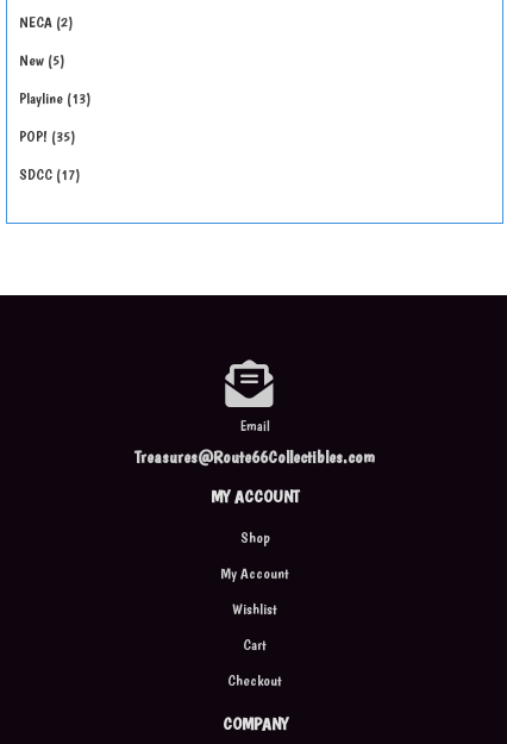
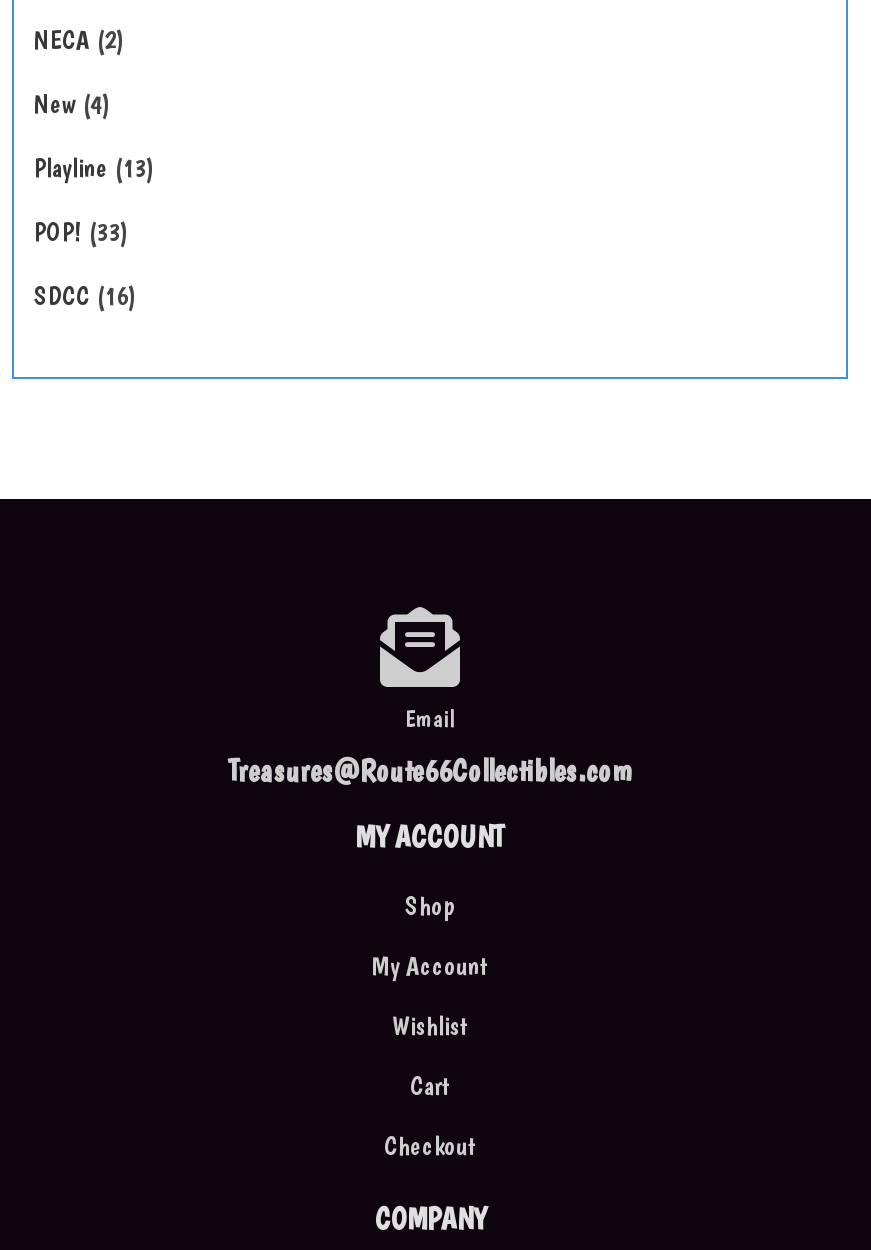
- New 5
+ New 4

- POP! 35
+ POP! 33

- SDCC 17
+ SDCC 16
